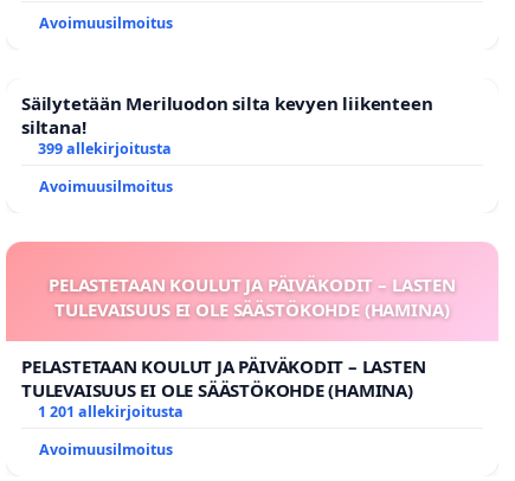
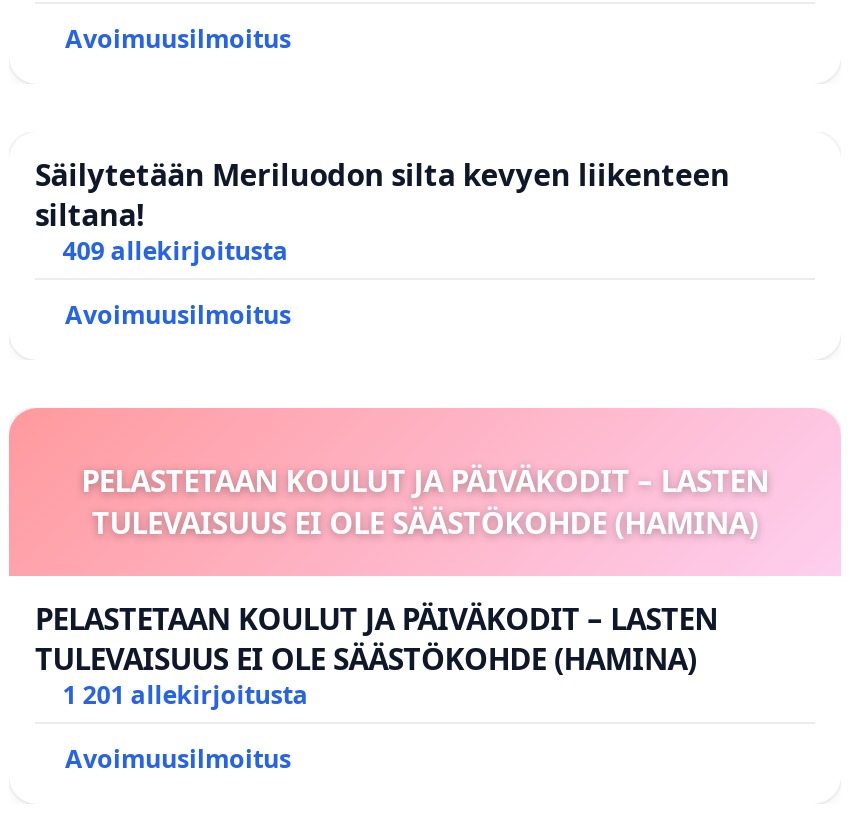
- 399 allekirjoitusta
+ 409 allekirjoitusta
